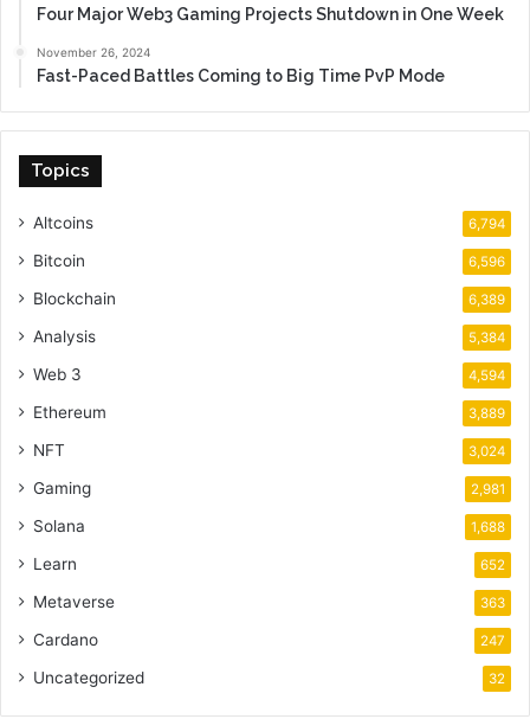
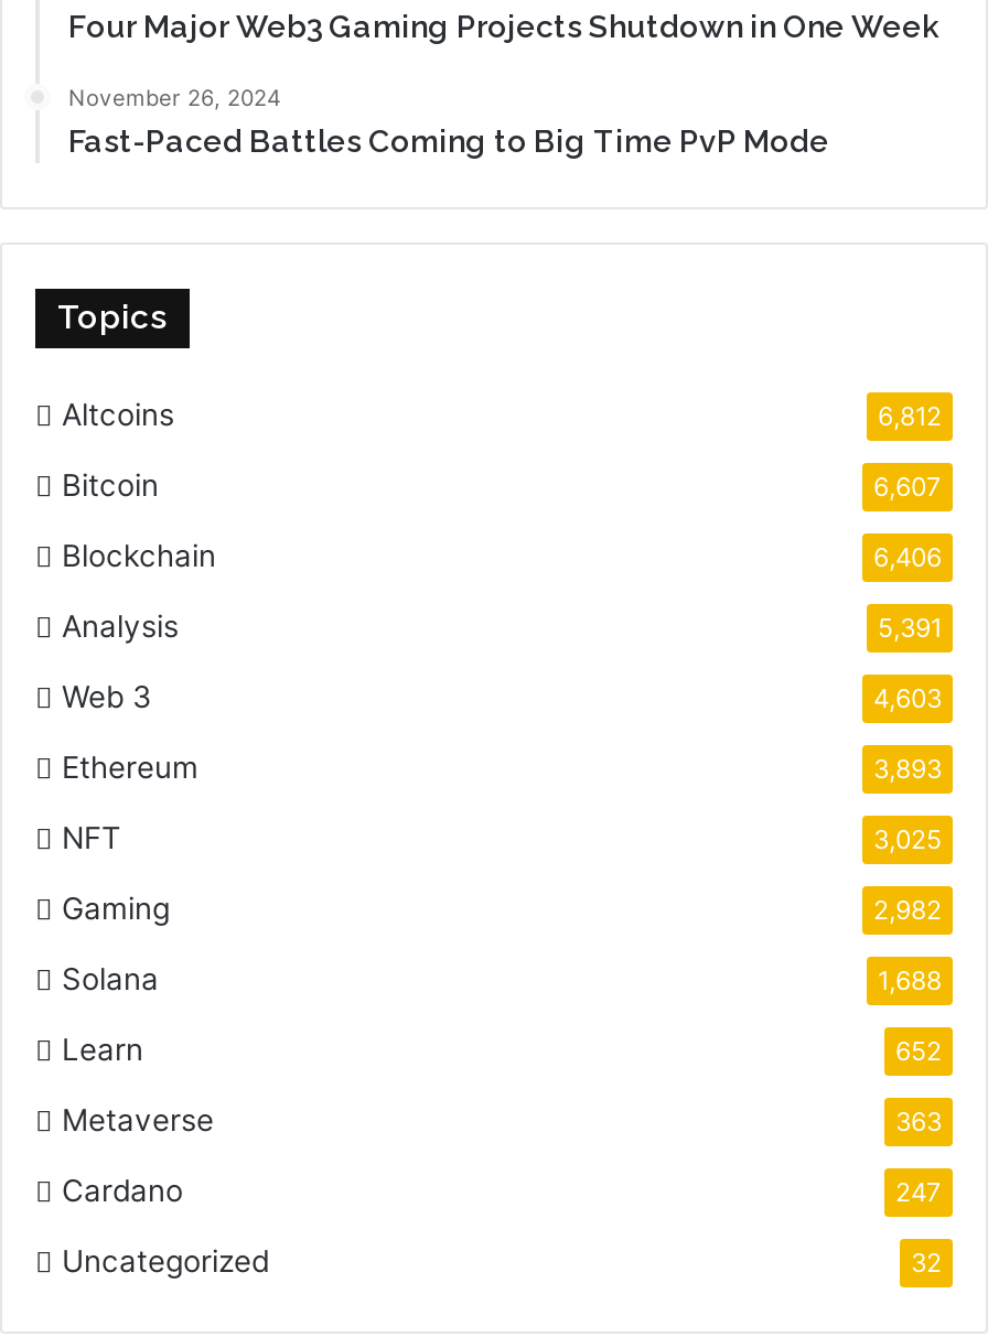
- 6,794
+ 6,812

- 6,596
+ 6,607

- 6,389
+ 6,406

- 5,384
+ 5,391

- 4,594
+ 4,603

- 3,889
+ 3,893

- 3,024
+ 3,025

- 2,981
+ 2,982
